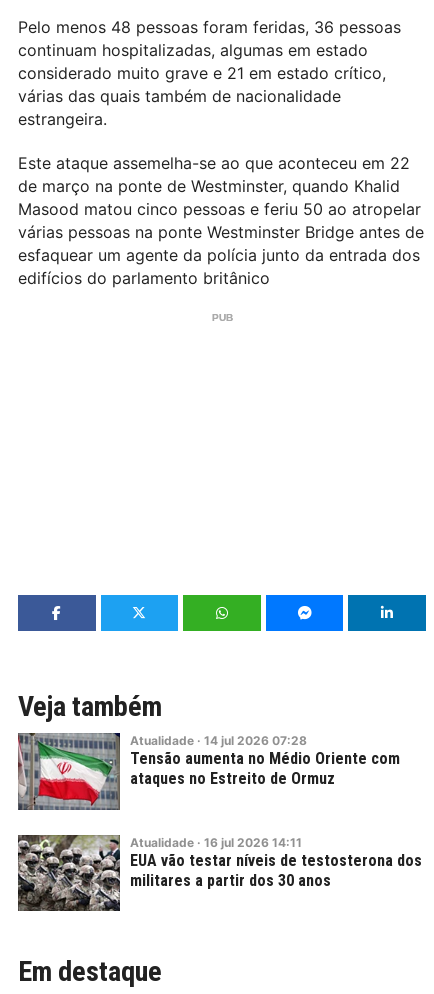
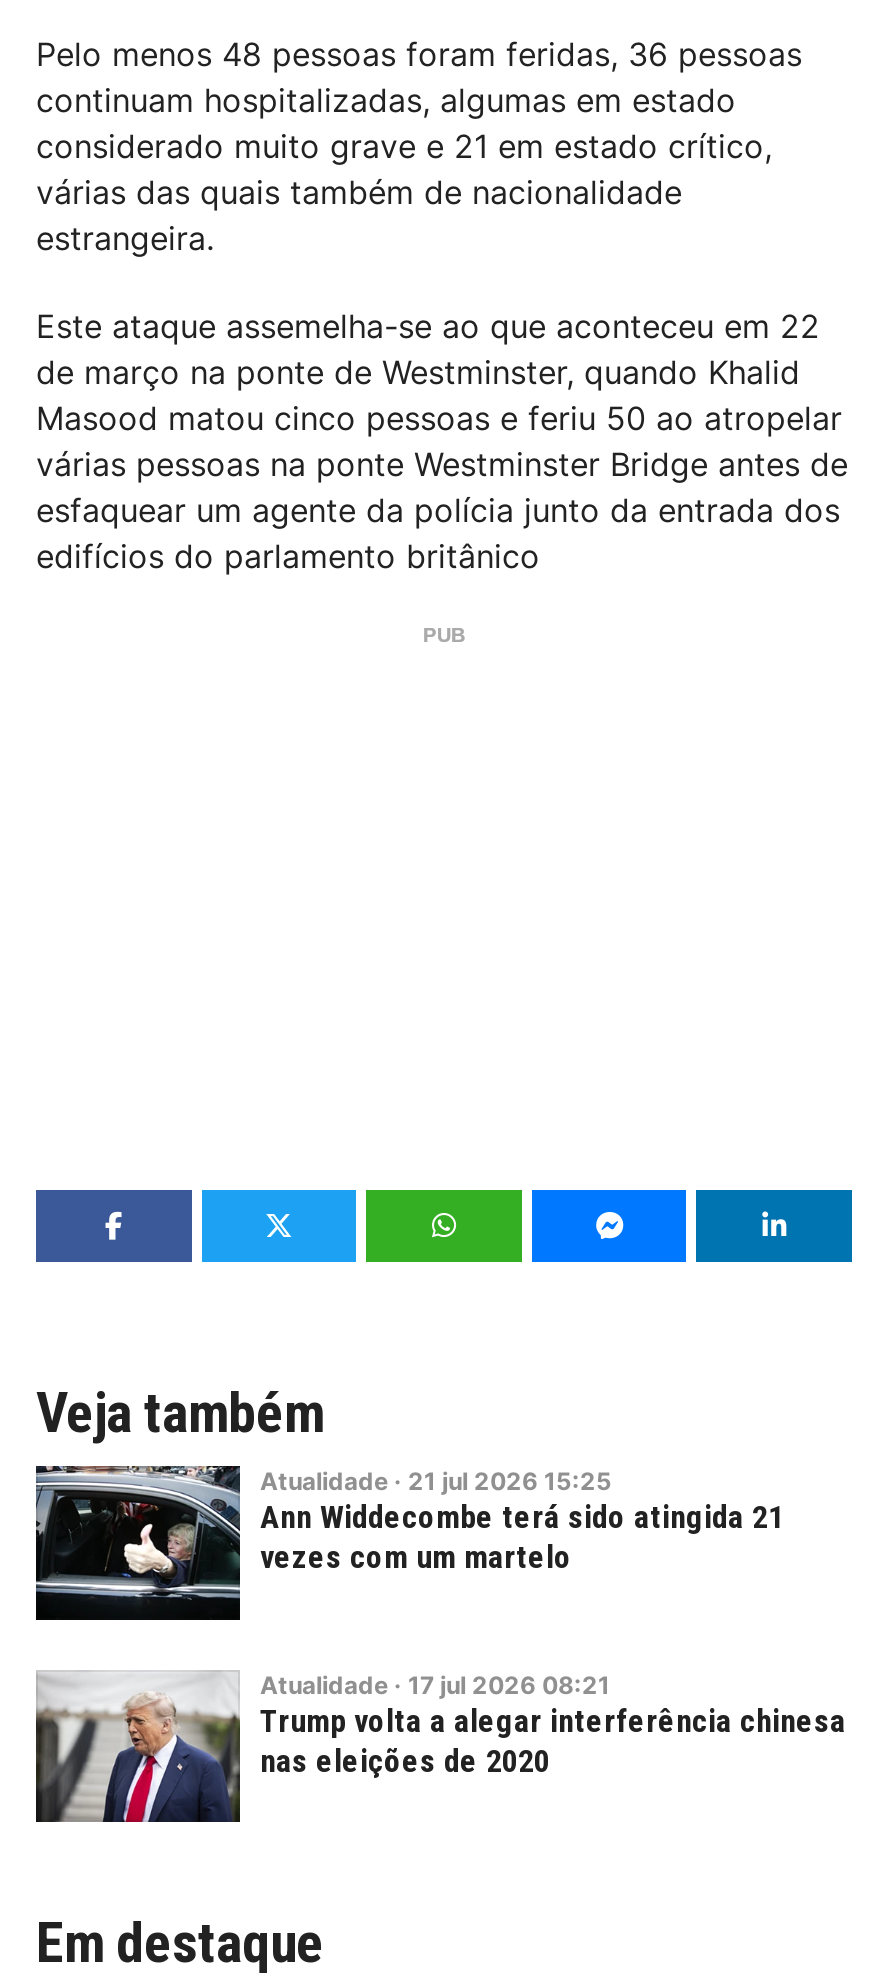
- [image]
- Atualidade · 14 jul 2026 07:28
- Tensão aumenta no Médio Oriente com
- ataques no Estreito de Ormuz
+ [image]
+ Atualidade · 21 jul 2026 15:25
+ Ann Widdecombe terá sido atingida 21
+ vezes com um martelo

- [image]
- Atualidade · 16 jul 2026 14:11
- EUA vão testar níveis de testosterona dos
- militares a partir dos 30 anos
+ [image]
+ Atualidade · 17 jul 2026 08:21
+ Trump volta a alegar interferência chinesa
+ nas eleições de 2020
